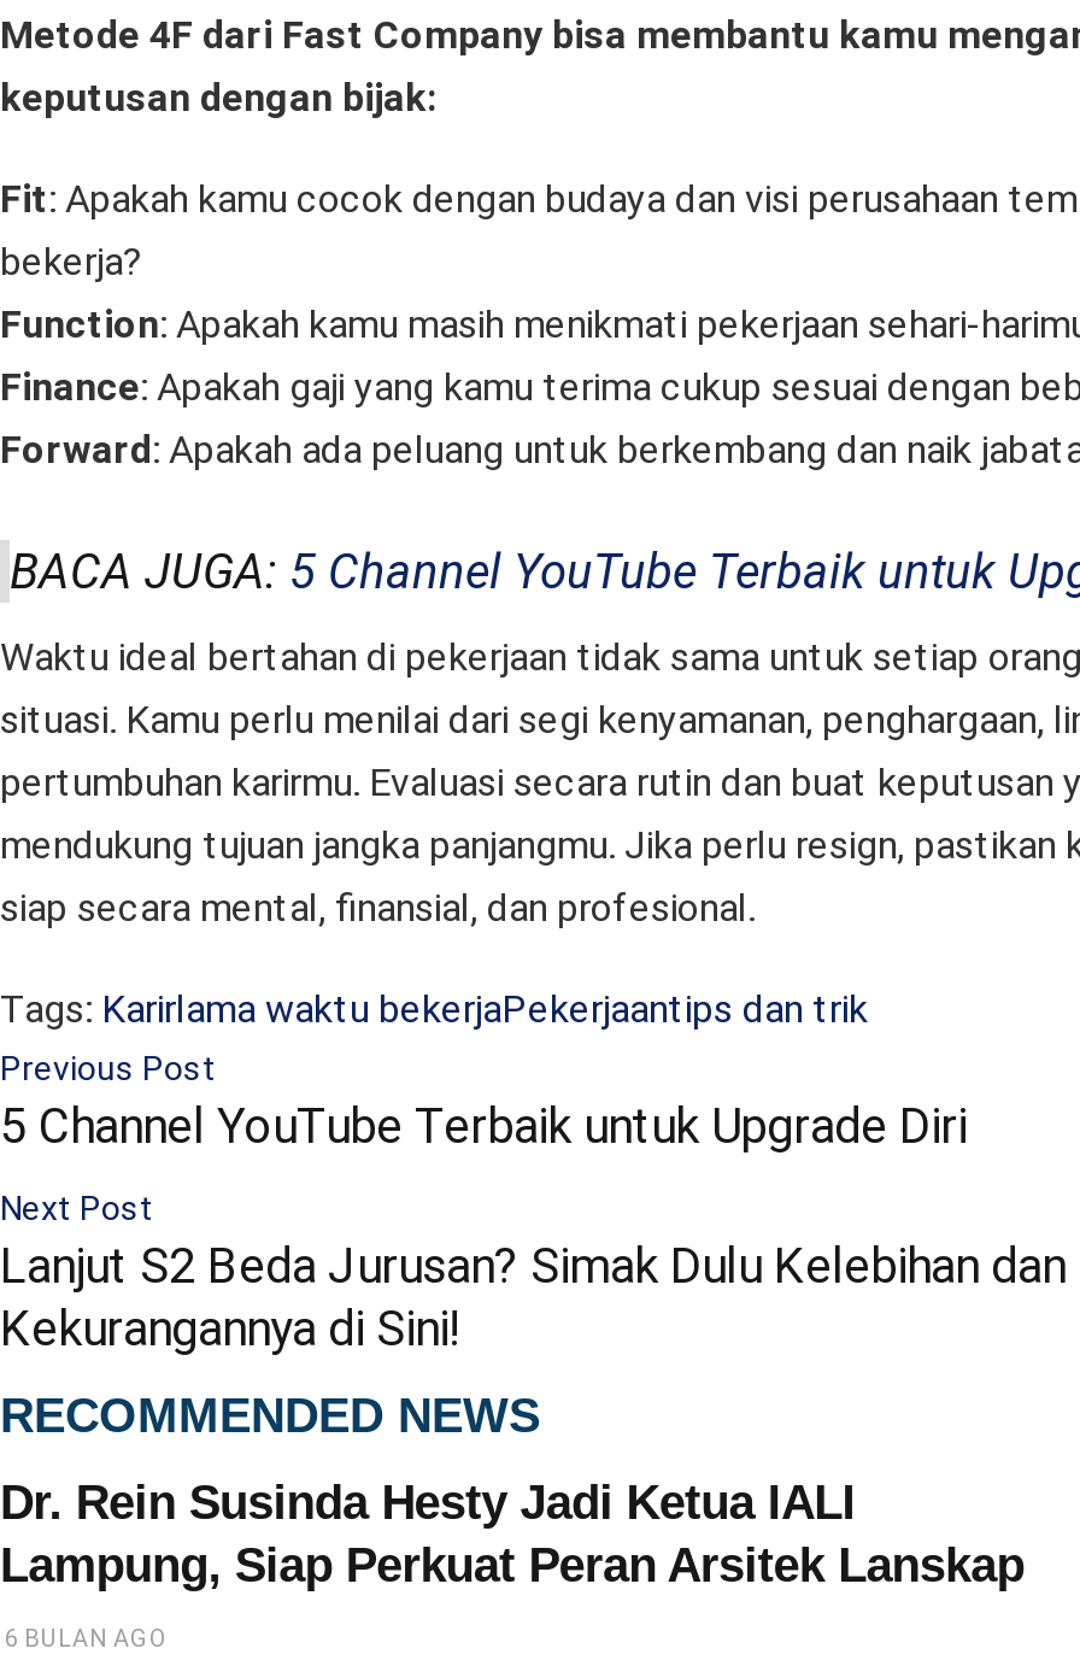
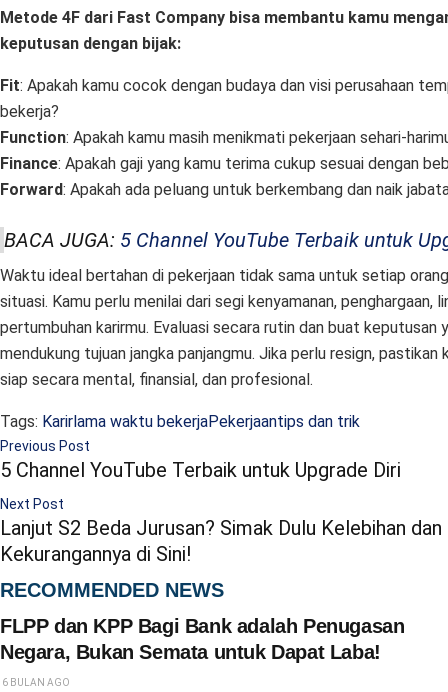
- Dr. Rein Susinda Hesty Jadi Ketua IALI
- Lampung, Siap Perkuat Peran Arsitek Lanskap
+ FLPP dan KPP Bagi Bank adalah Penugasan
+ Negara, Bukan Semata untuk Dapat Laba!
